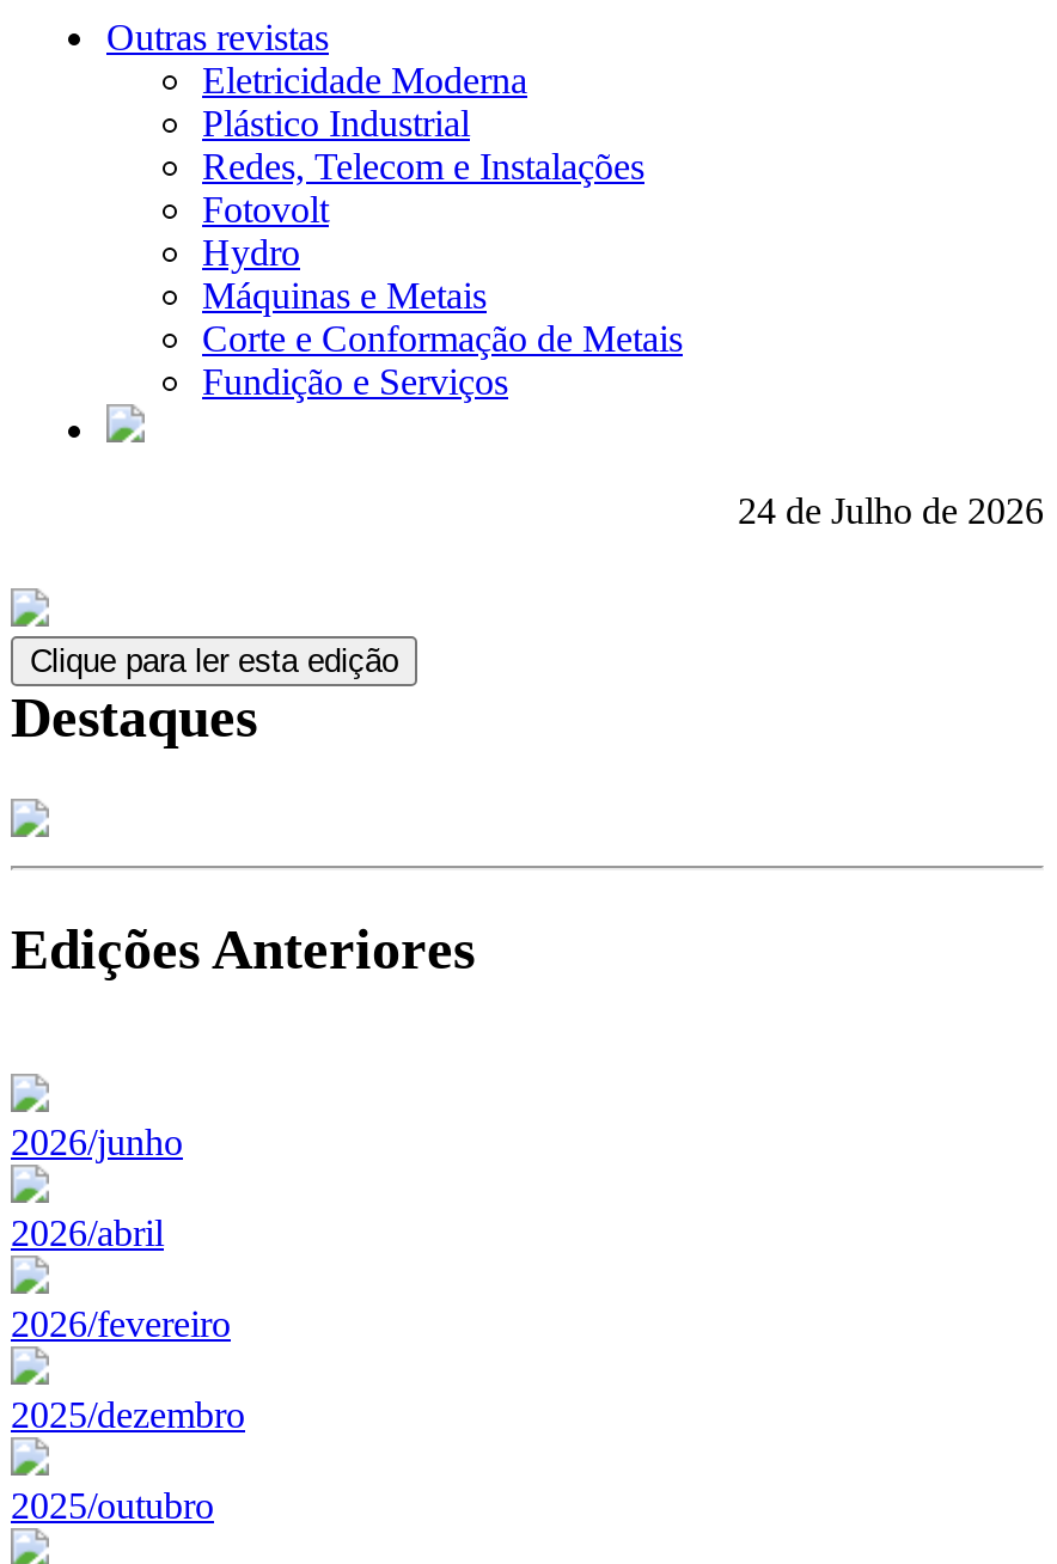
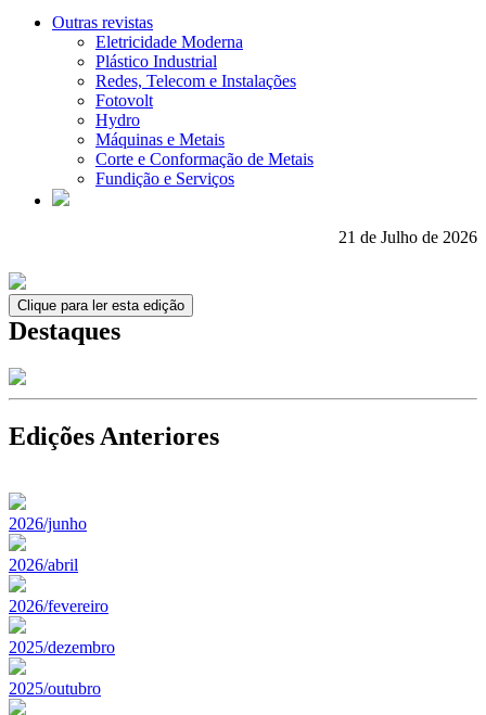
- 24 de Julho de 2026
+ 21 de Julho de 2026
